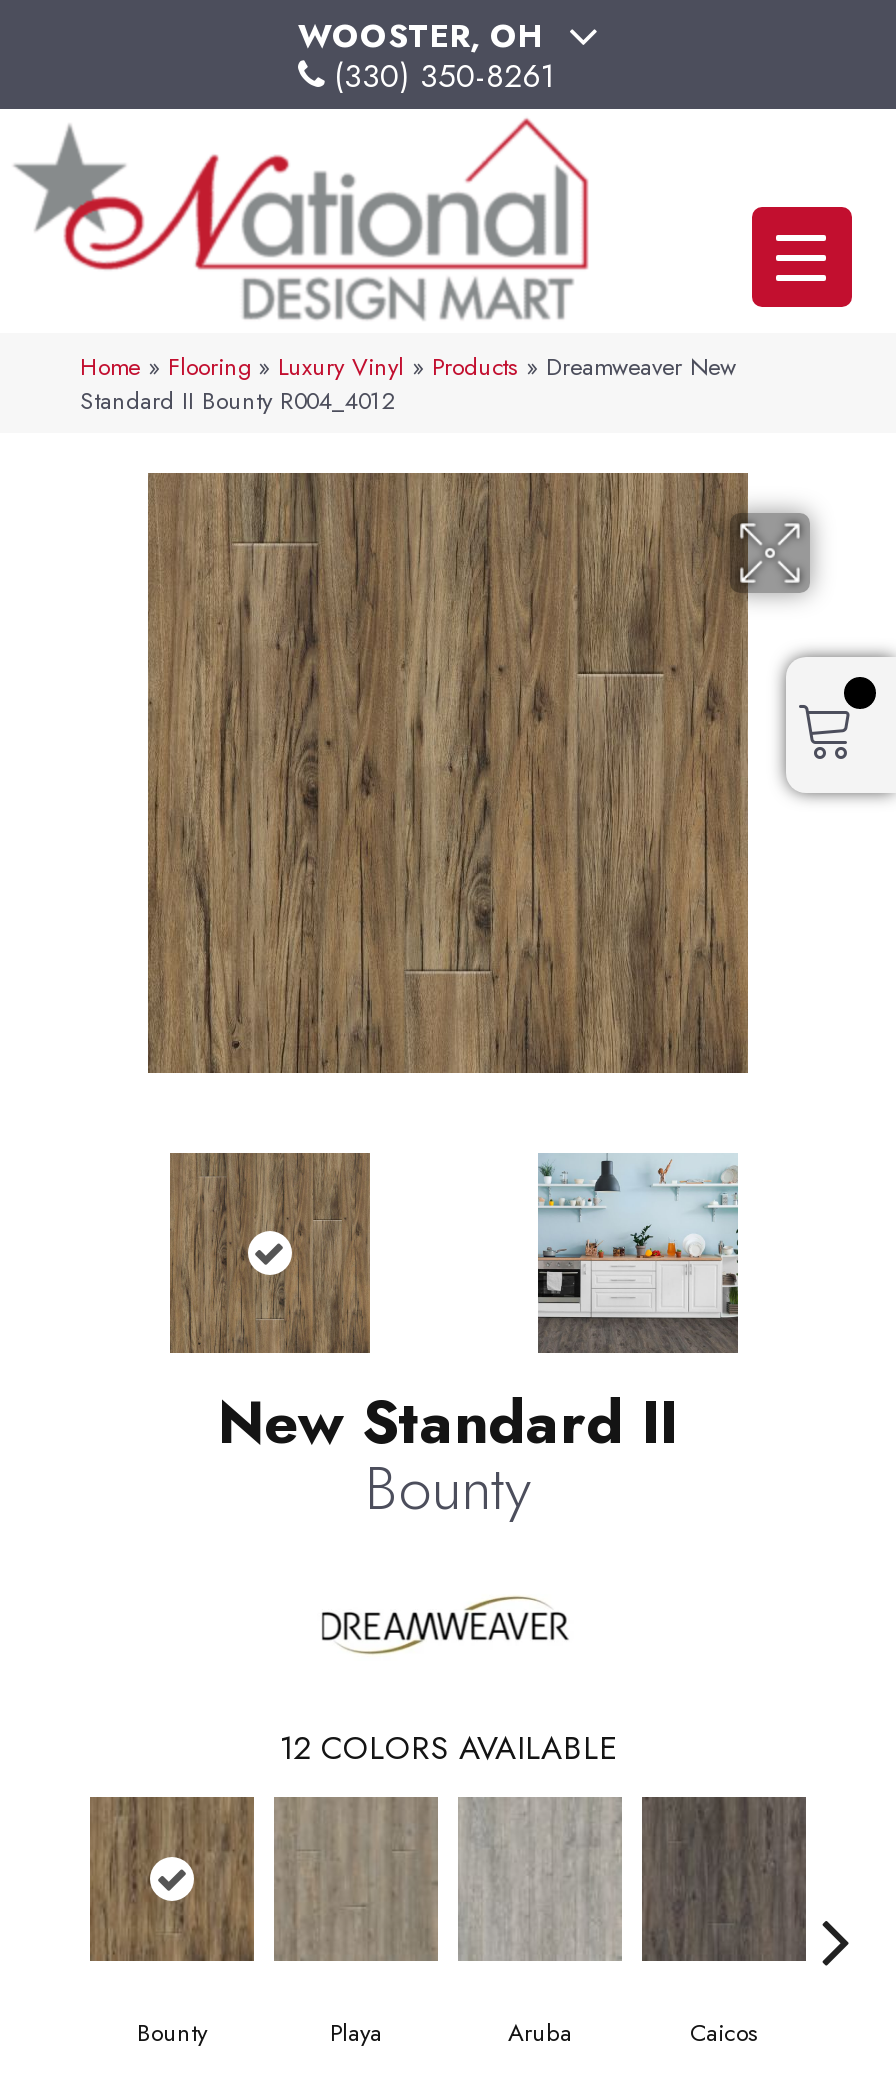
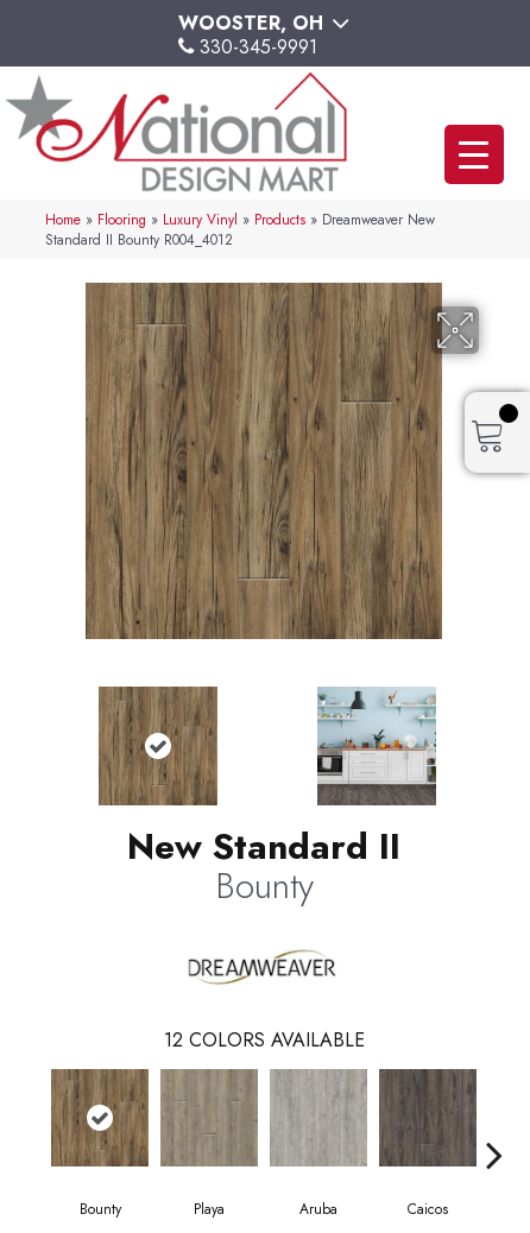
- (330) 350-8261
+ 330-345-9991
